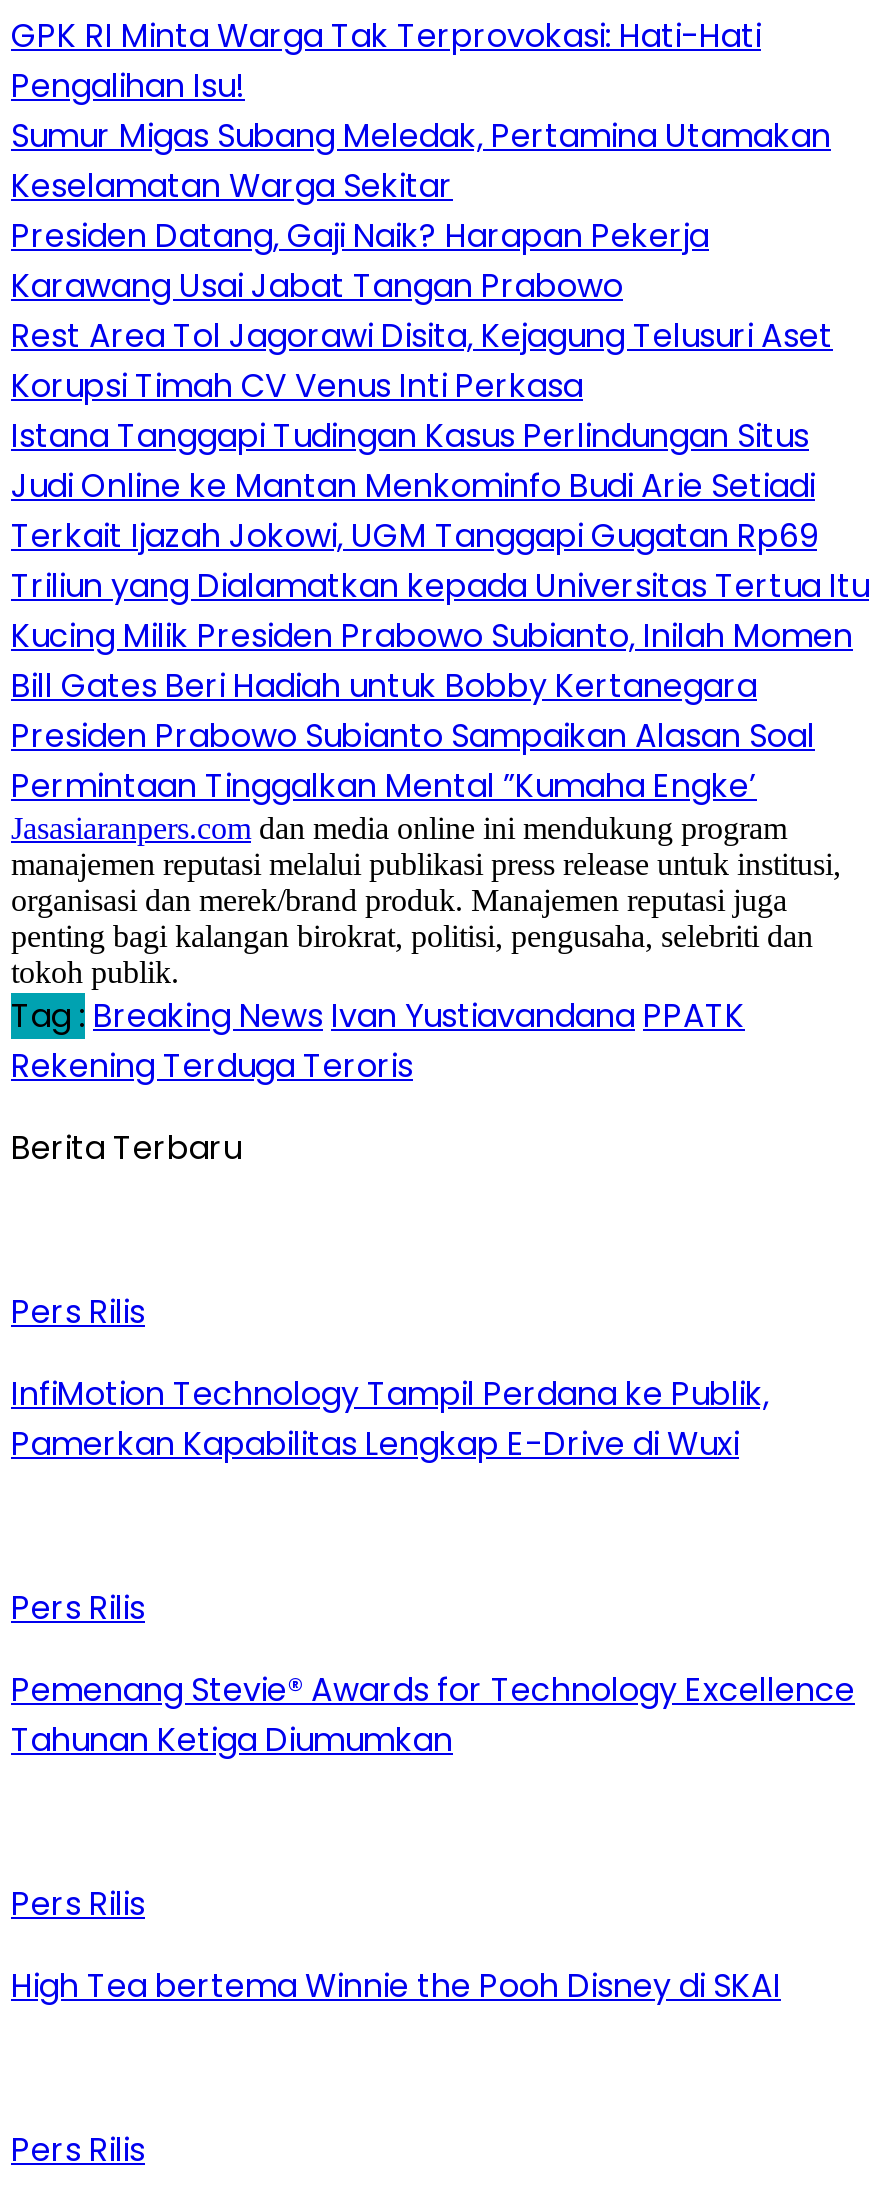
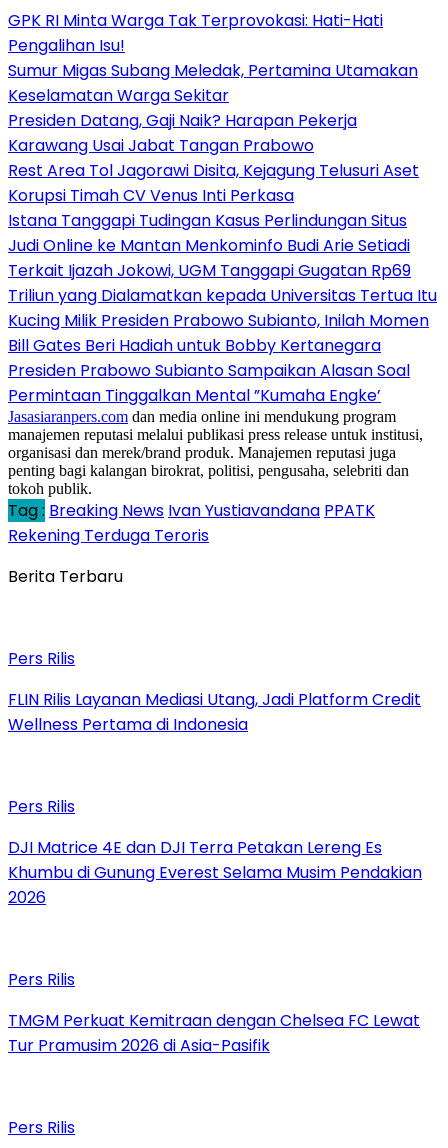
- InfiMotion Technology Tampil Perdana ke Publik,
- Pamerkan Kapabilitas Lengkap E-Drive di Wuxi
+ FLIN Rilis Layanan Mediasi Utang, Jadi Platform Credit
+ Wellness Pertama di Indonesia

- Pemenang Stevie® Awards for Technology Excellence
- Tahunan Ketiga Diumumkan
+ DJI Matrice 4E dan DJI Terra Petakan Lereng Es
+ Khumbu di Gunung Everest Selama Musim Pendakian
+ 2026

- High Tea bertema Winnie the Pooh Disney di SKAI
+ TMGM Perkuat Kemitraan dengan Chelsea FC Lewat
+ Tur Pramusim 2026 di Asia-Pasifik
